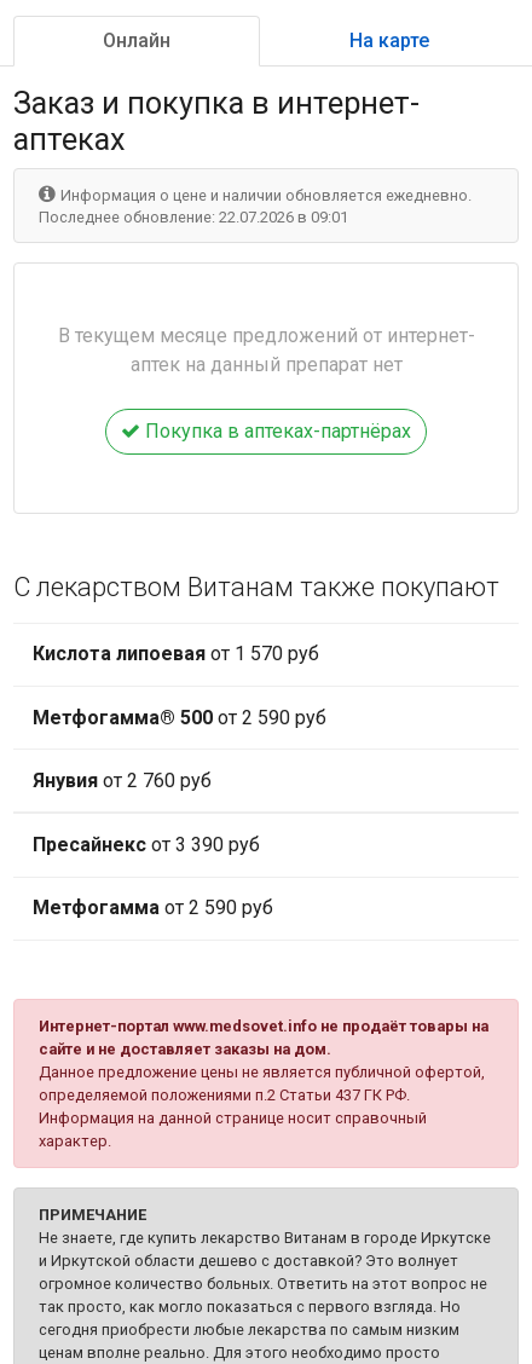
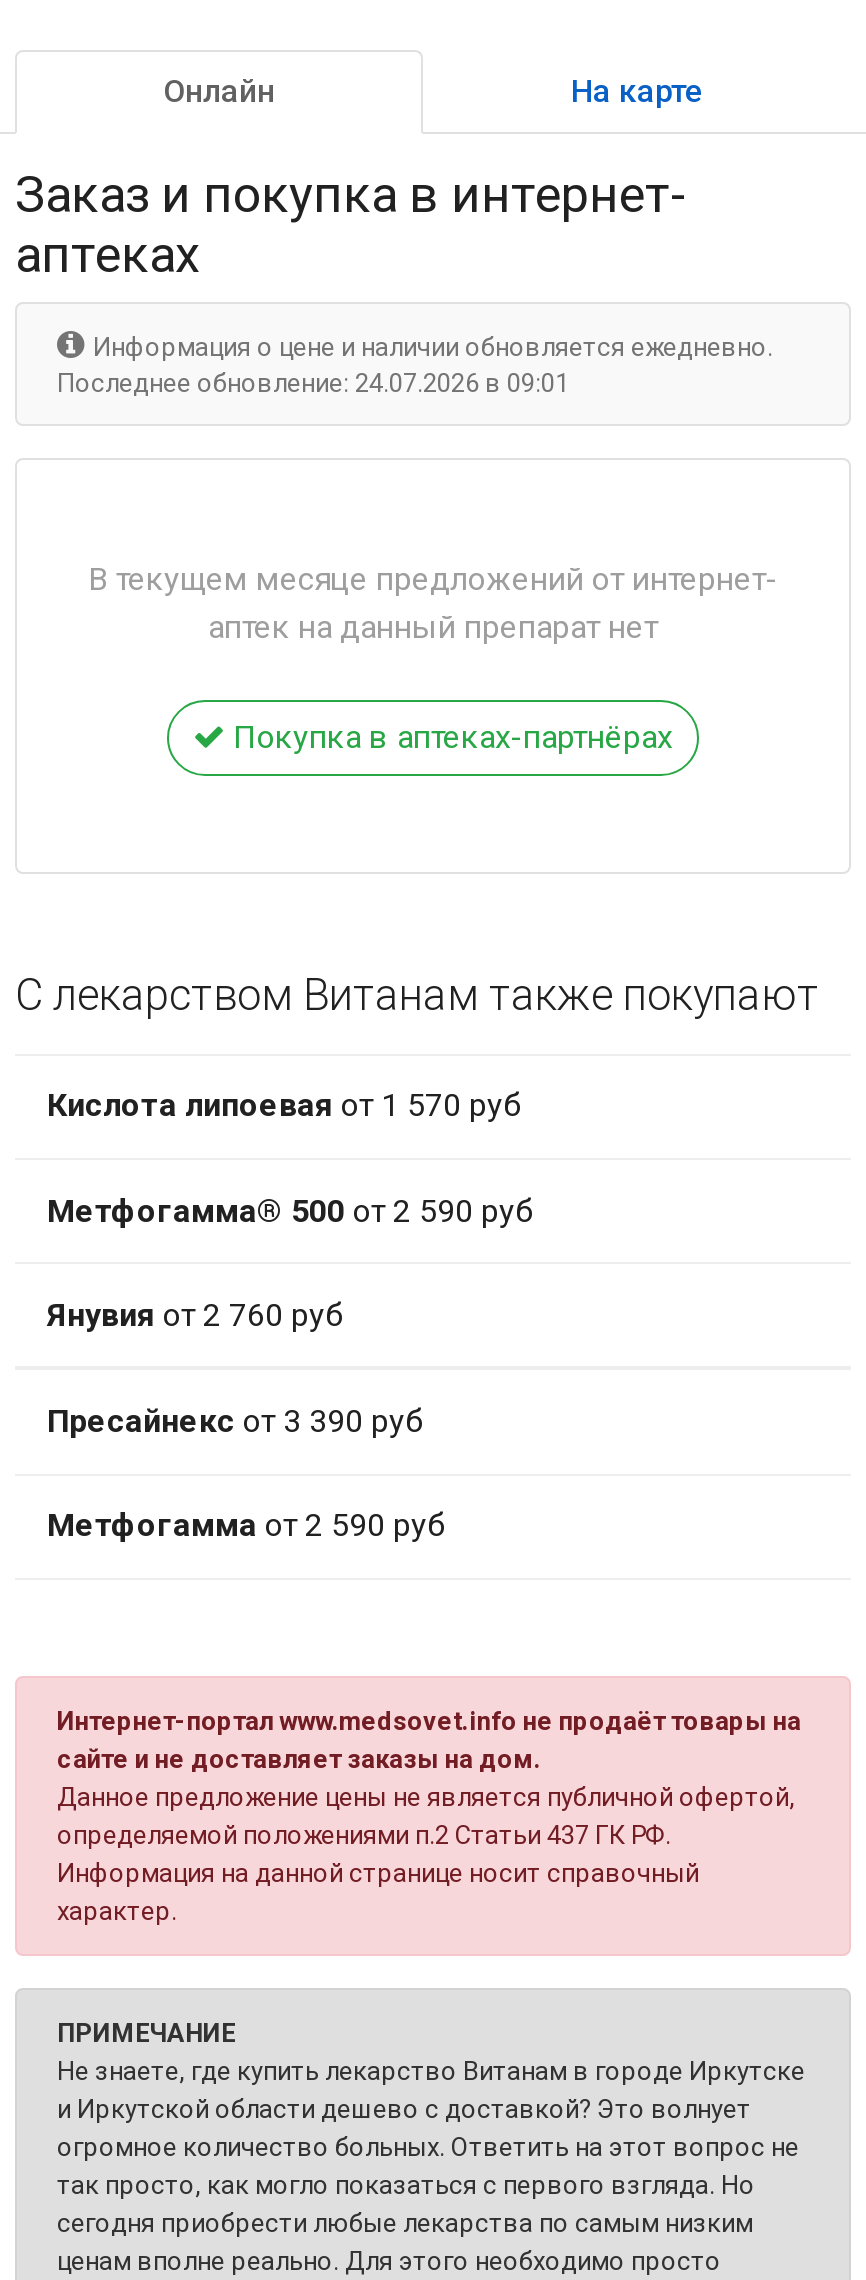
- Последнее обновление: 22.07.2026 в 09:01
+ Последнее обновление: 24.07.2026 в 09:01
